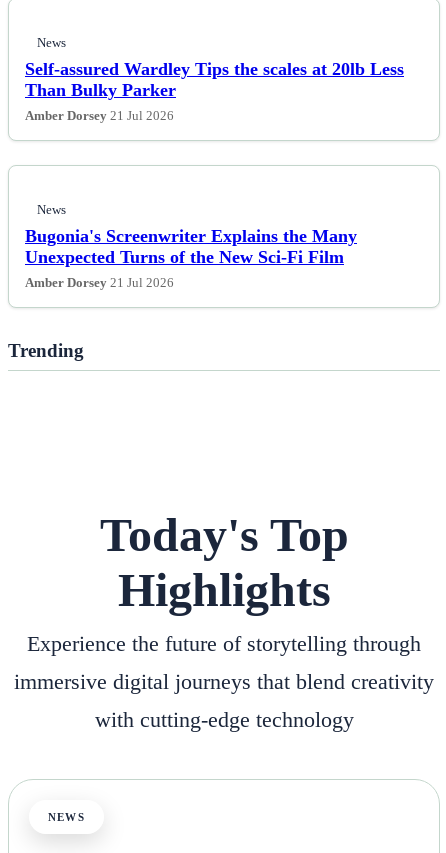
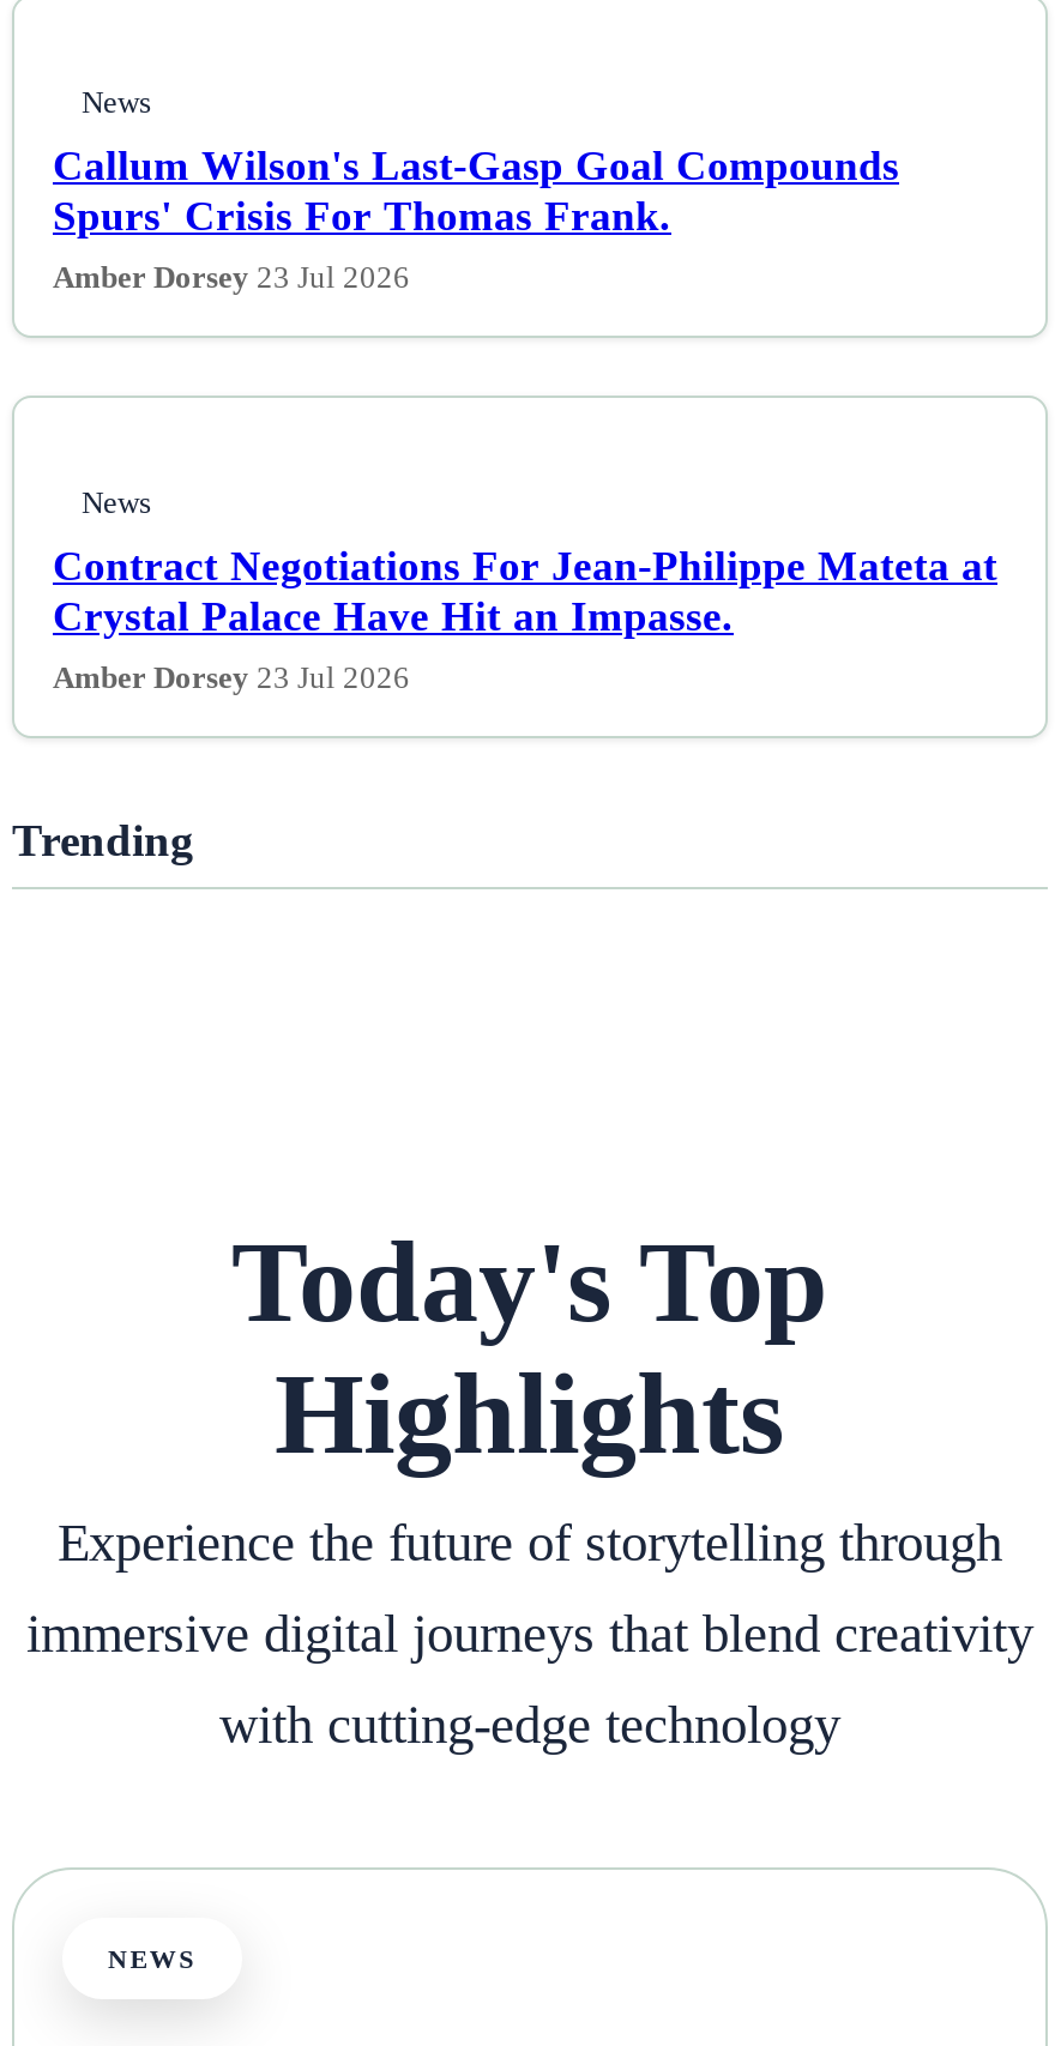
- Self-assured Wardley Tips the scales at 20lb Less
- Than Bulky Parker
- Amber Dorsey 21 Jul 2026
+ Callum Wilson's Last-Gasp Goal Compounds
+ Spurs' Crisis For Thomas Frank.
+ Amber Dorsey 23 Jul 2026

- Bugonia's Screenwriter Explains the Many
- Unexpected Turns of the New Sci-Fi Film
- Amber Dorsey 21 Jul 2026
+ Contract Negotiations For Jean-Philippe Mateta at
+ Crystal Palace Have Hit an Impasse.
+ Amber Dorsey 23 Jul 2026
